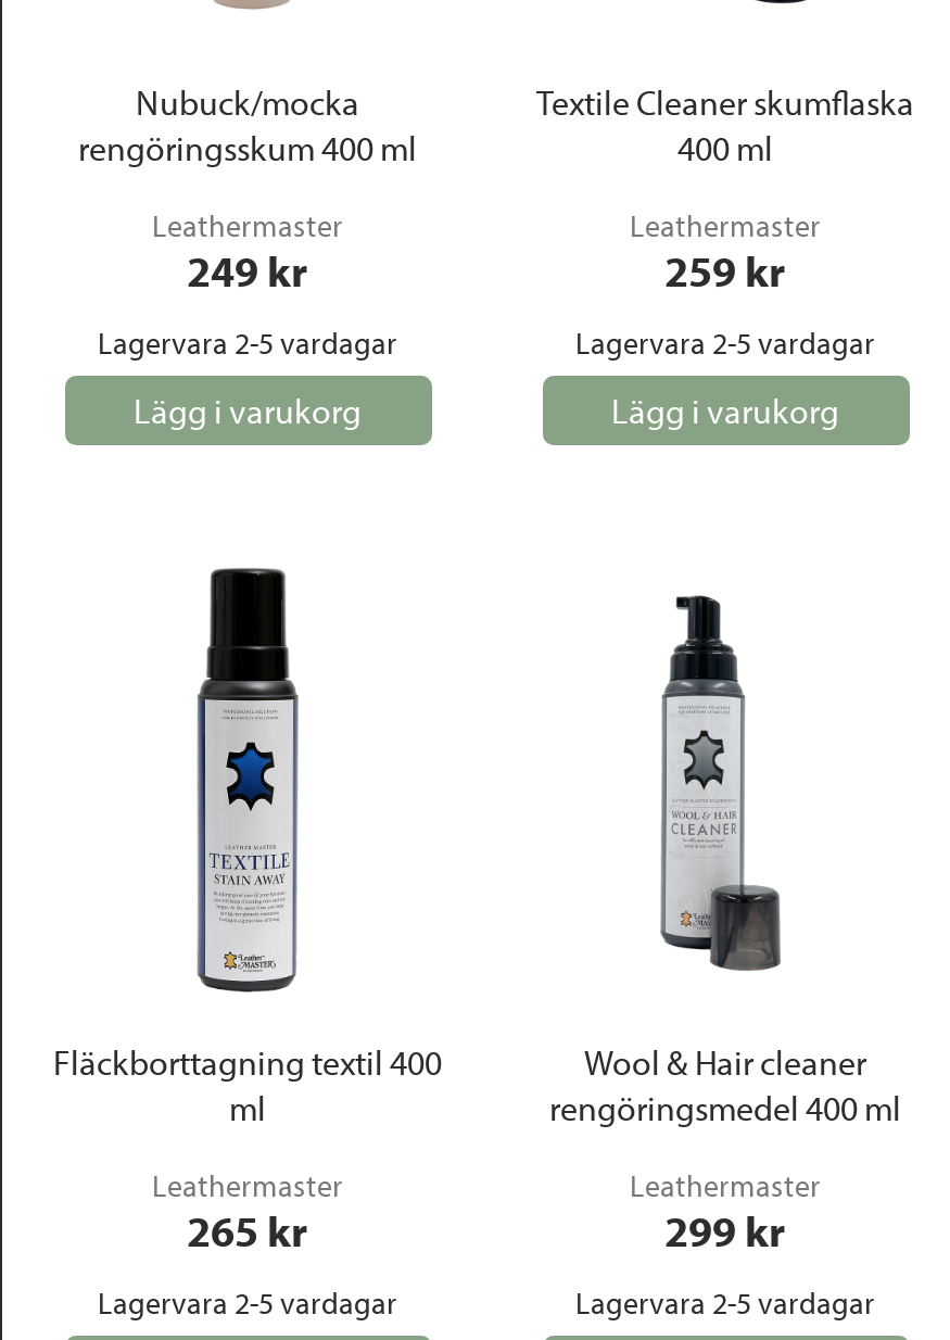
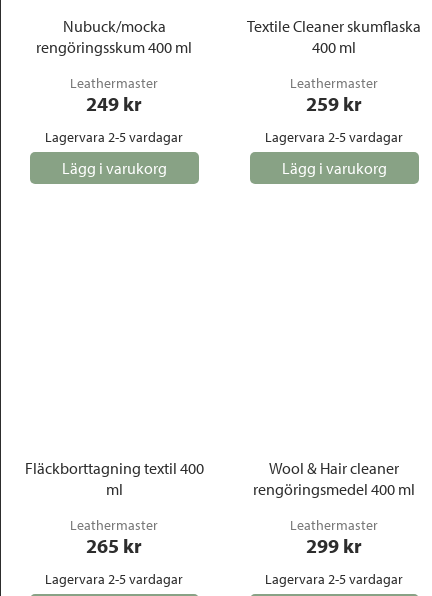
- [image]

- [image]
